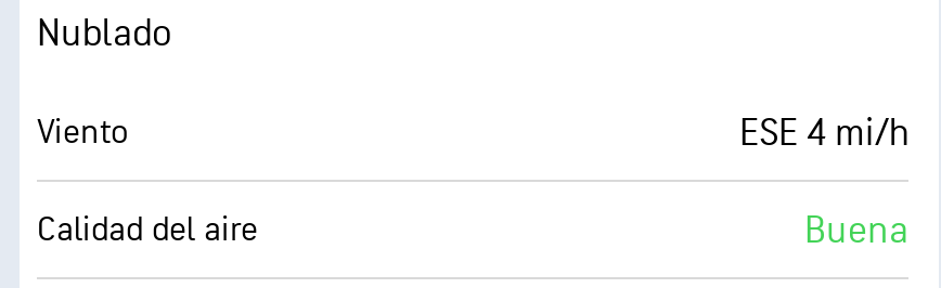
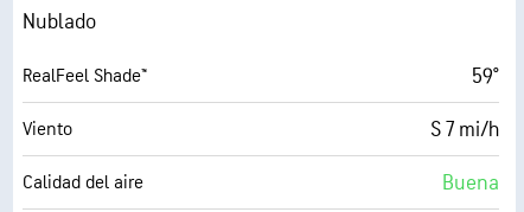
+ RealFeel Shade™
+ 59°

- ESE 4 mi/h
+ S 7 mi/h
